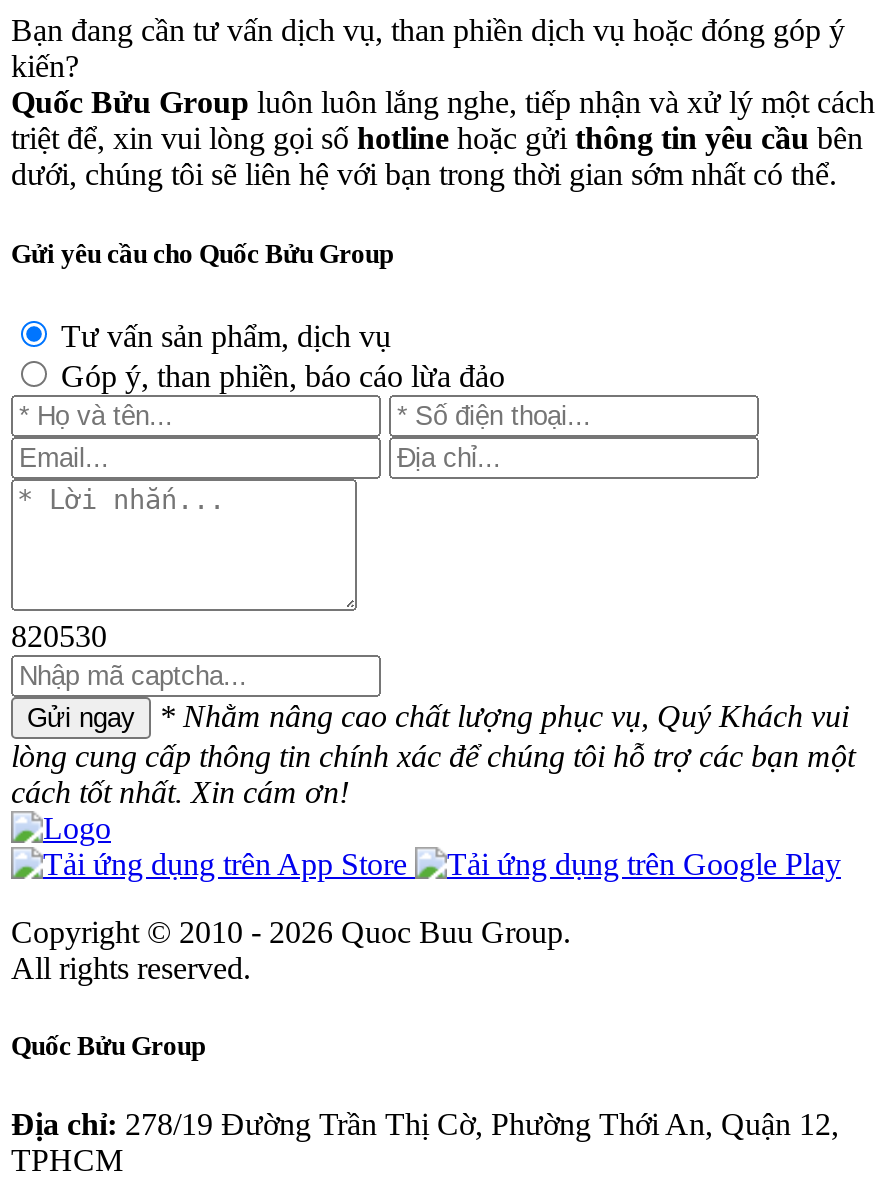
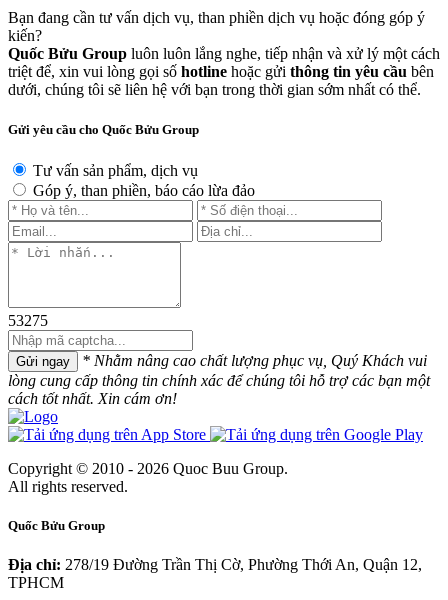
- 820530
+ 53275
